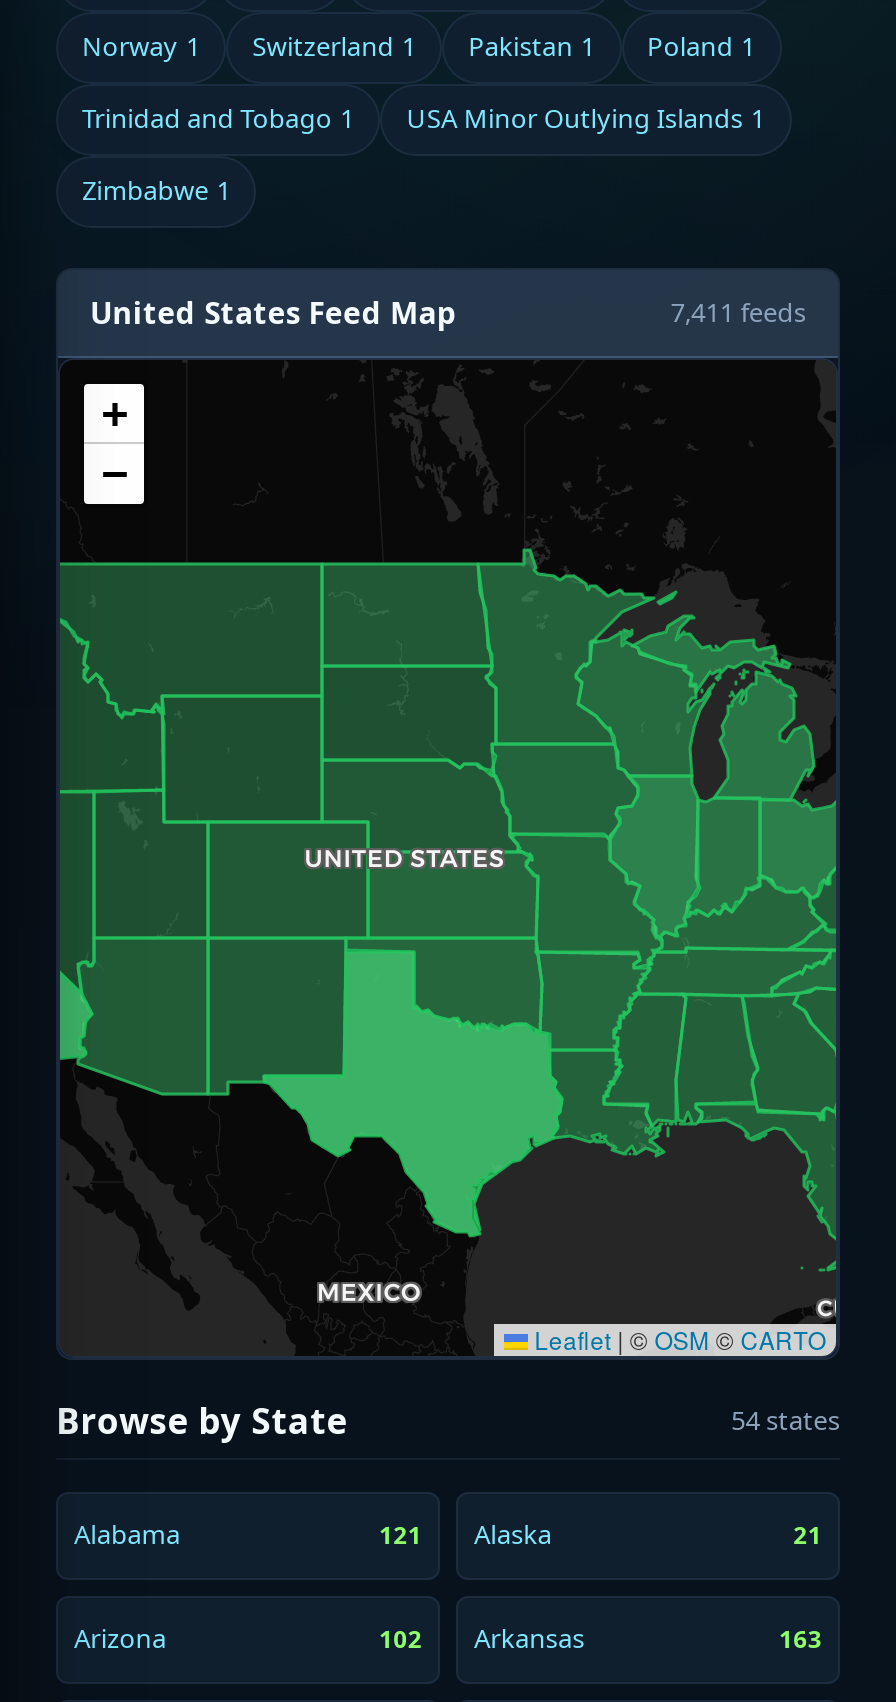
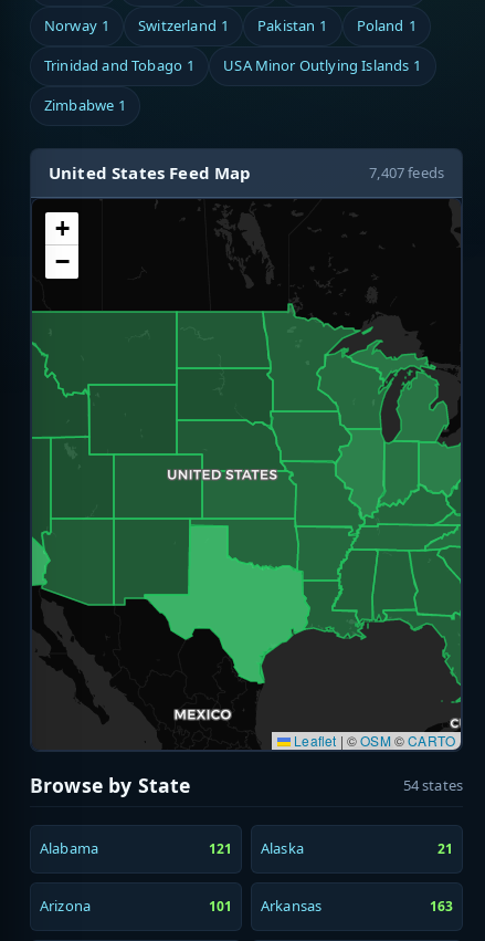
- 7,411 feeds
+ 7,407 feeds

- 102 Arkansas
+ 101 Arkansas
